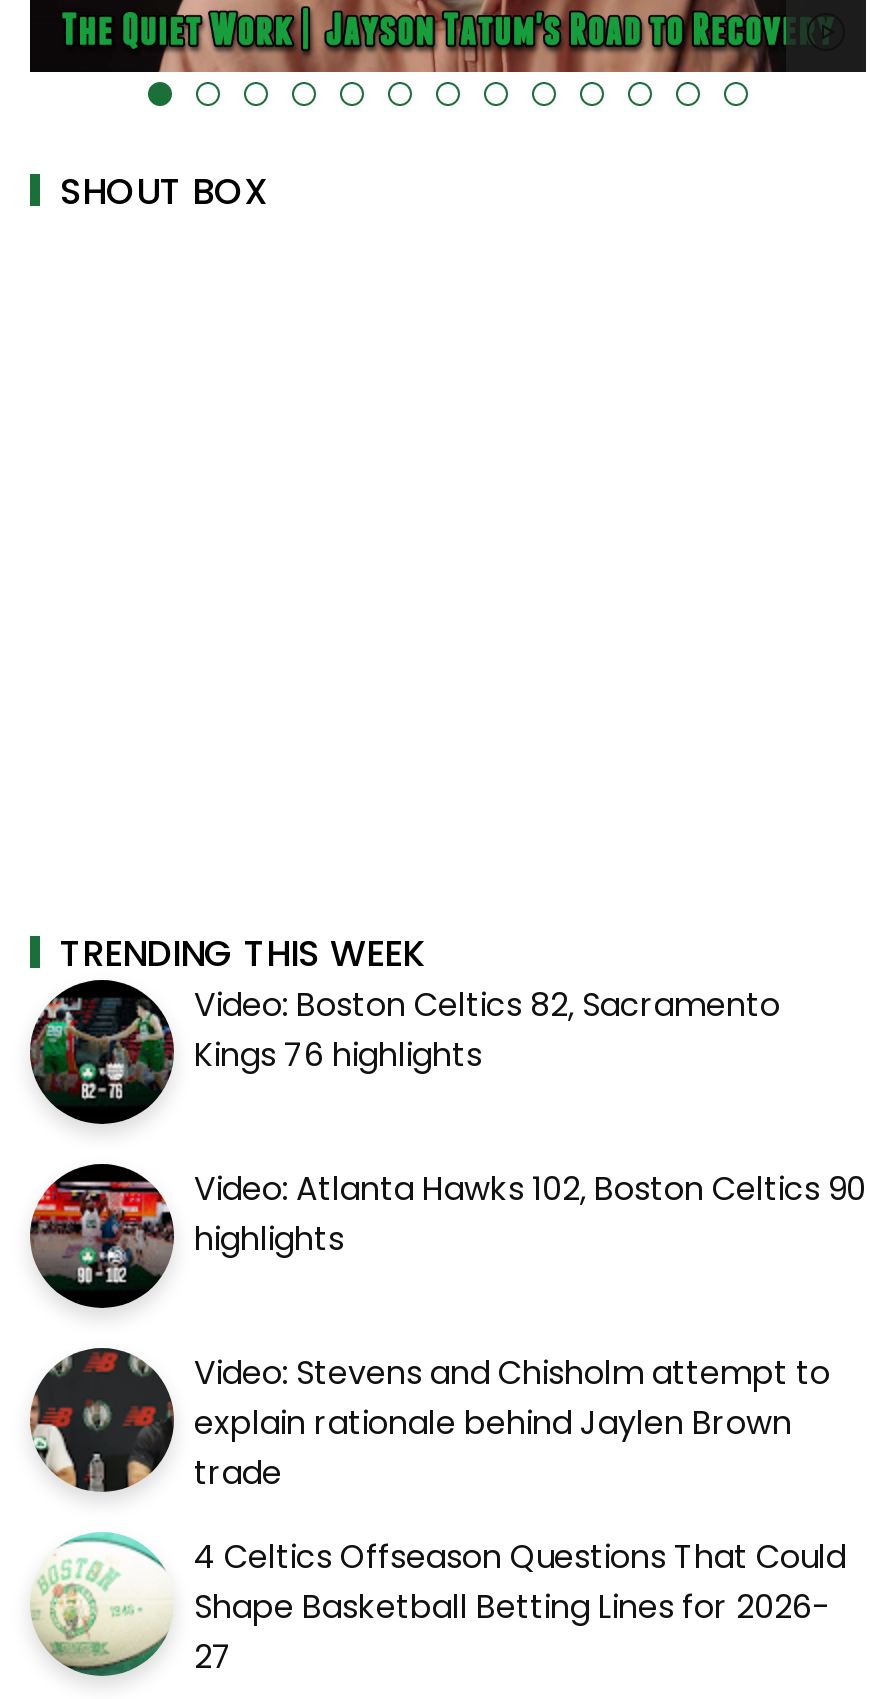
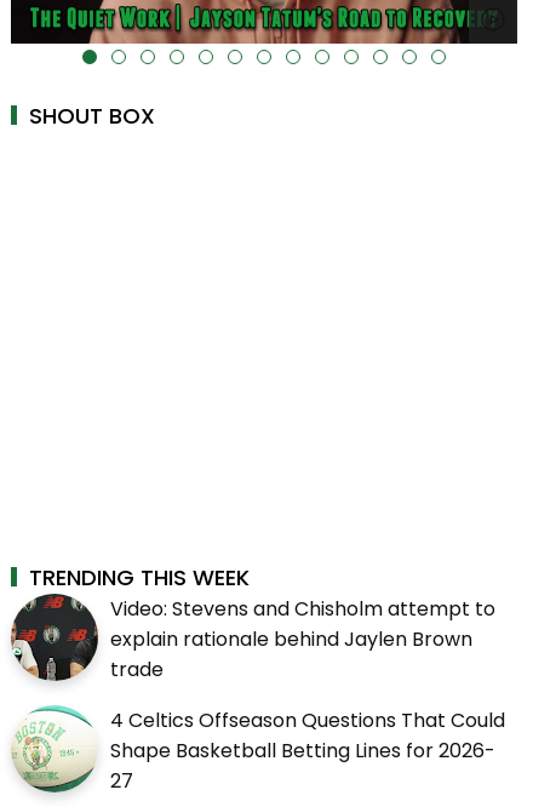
- [image]
- Video: Boston Celtics 82, Sacramento
- Kings 76 highlights
- Video: Atlanta Hawks 102, Boston Celtics 90
- highlights

- [image]
